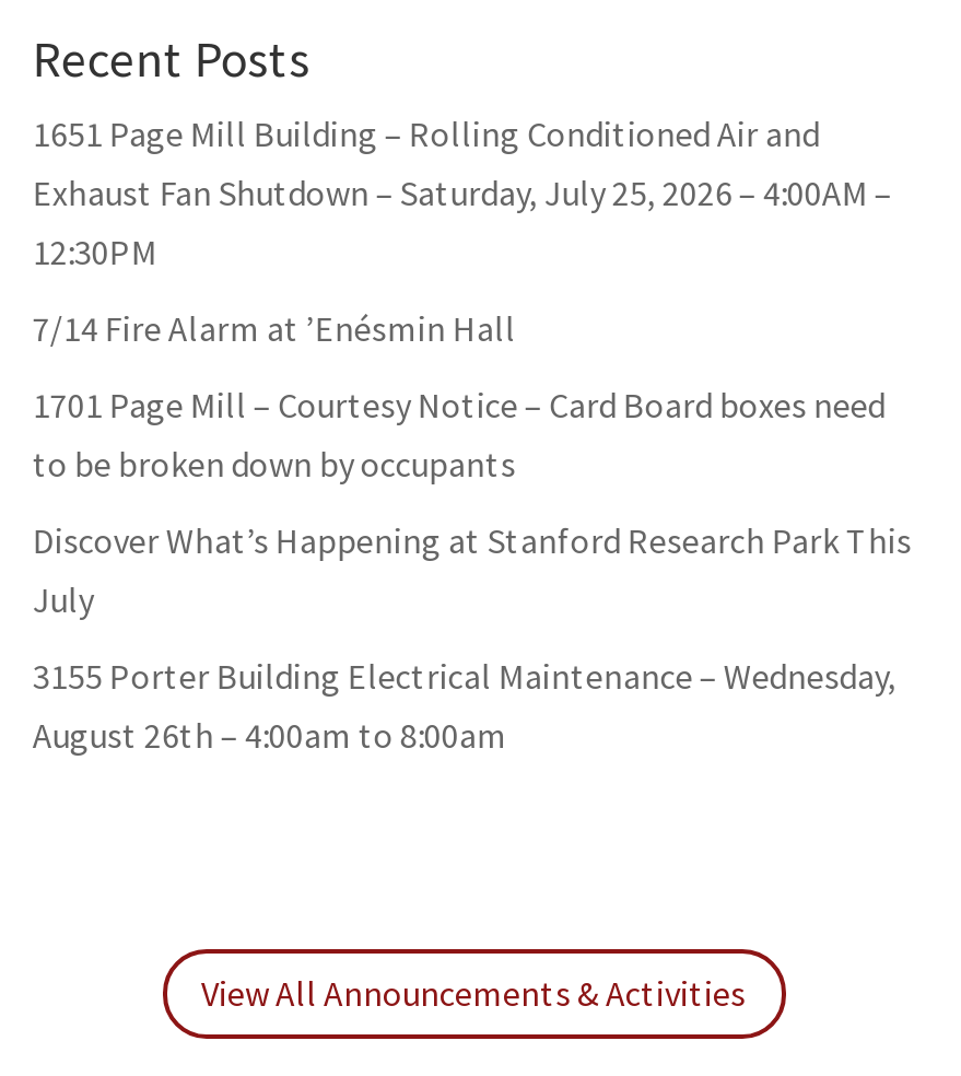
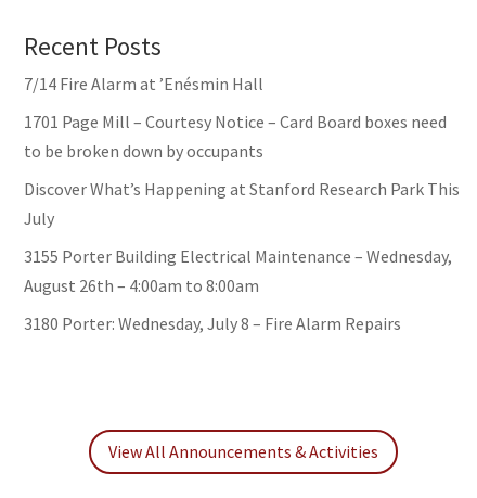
- 1651 Page Mill Building – Rolling Conditioned Air and
- Exhaust Fan Shutdown – Saturday, July 25, 2026 – 4:00AM –
- 12:30PM

moved up: 7/14 Fire Alarm at ’Enésmin Hall | 1701 Page Mill – Courtesy Notice – Card Board boxes need | to be broken down by occupants | Discover What’s Happening at Stanford Research Park This | July | 3155 Porter Building Electrical Maintenance – Wednesday, | August 26th – 4:00am to 8:00am

+ 3180 Porter: Wednesday, July 8 – Fire Alarm Repairs
